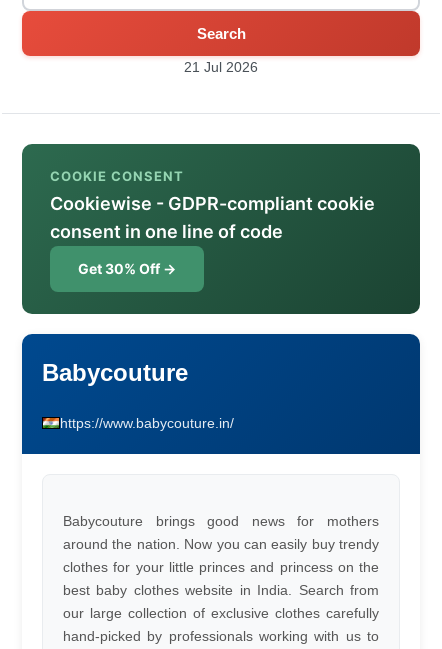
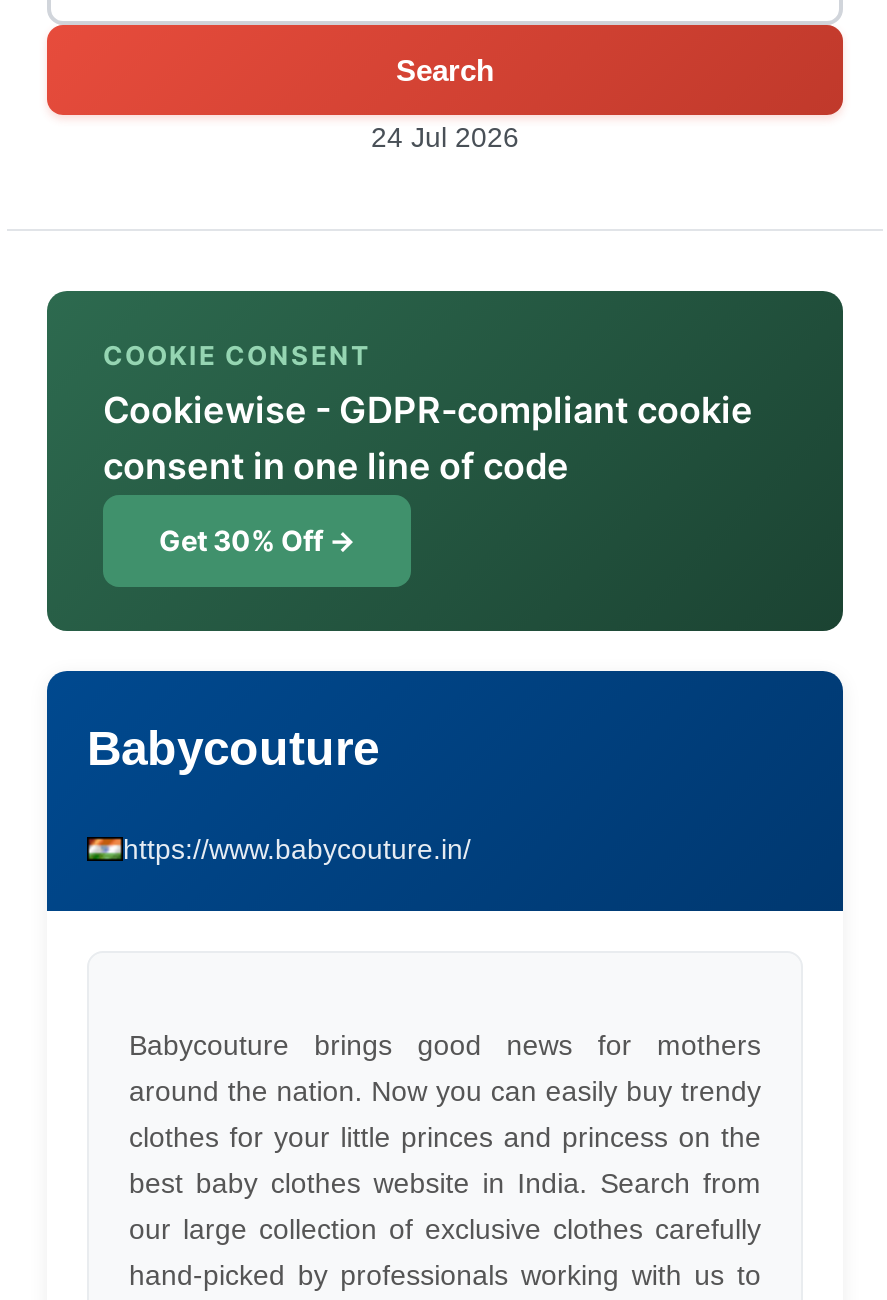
- 21 Jul 2026
+ 24 Jul 2026
